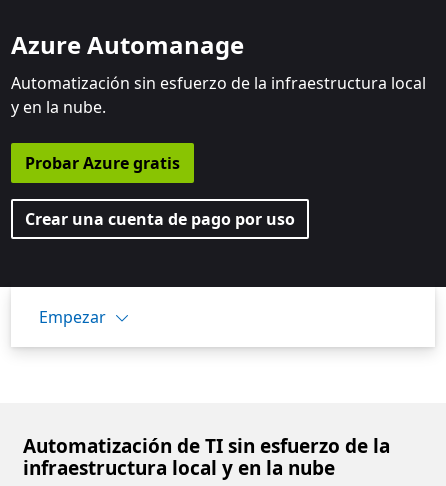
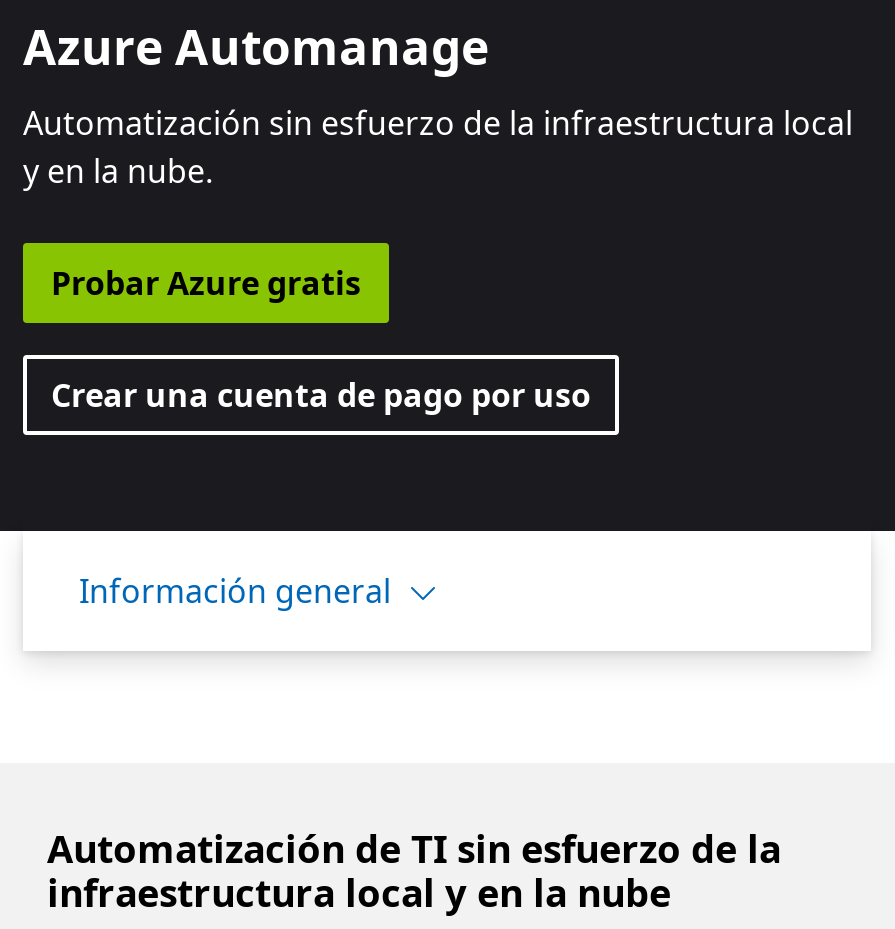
- Empezar
+ Información general
